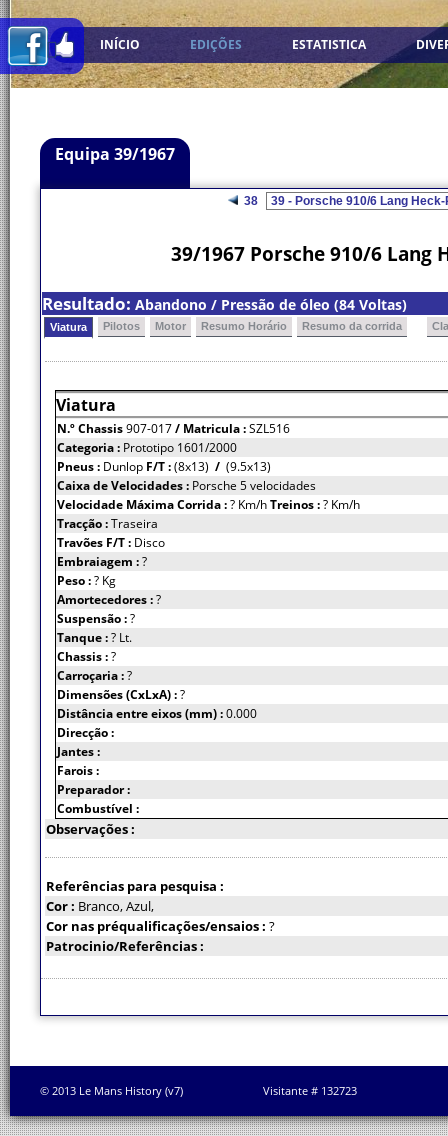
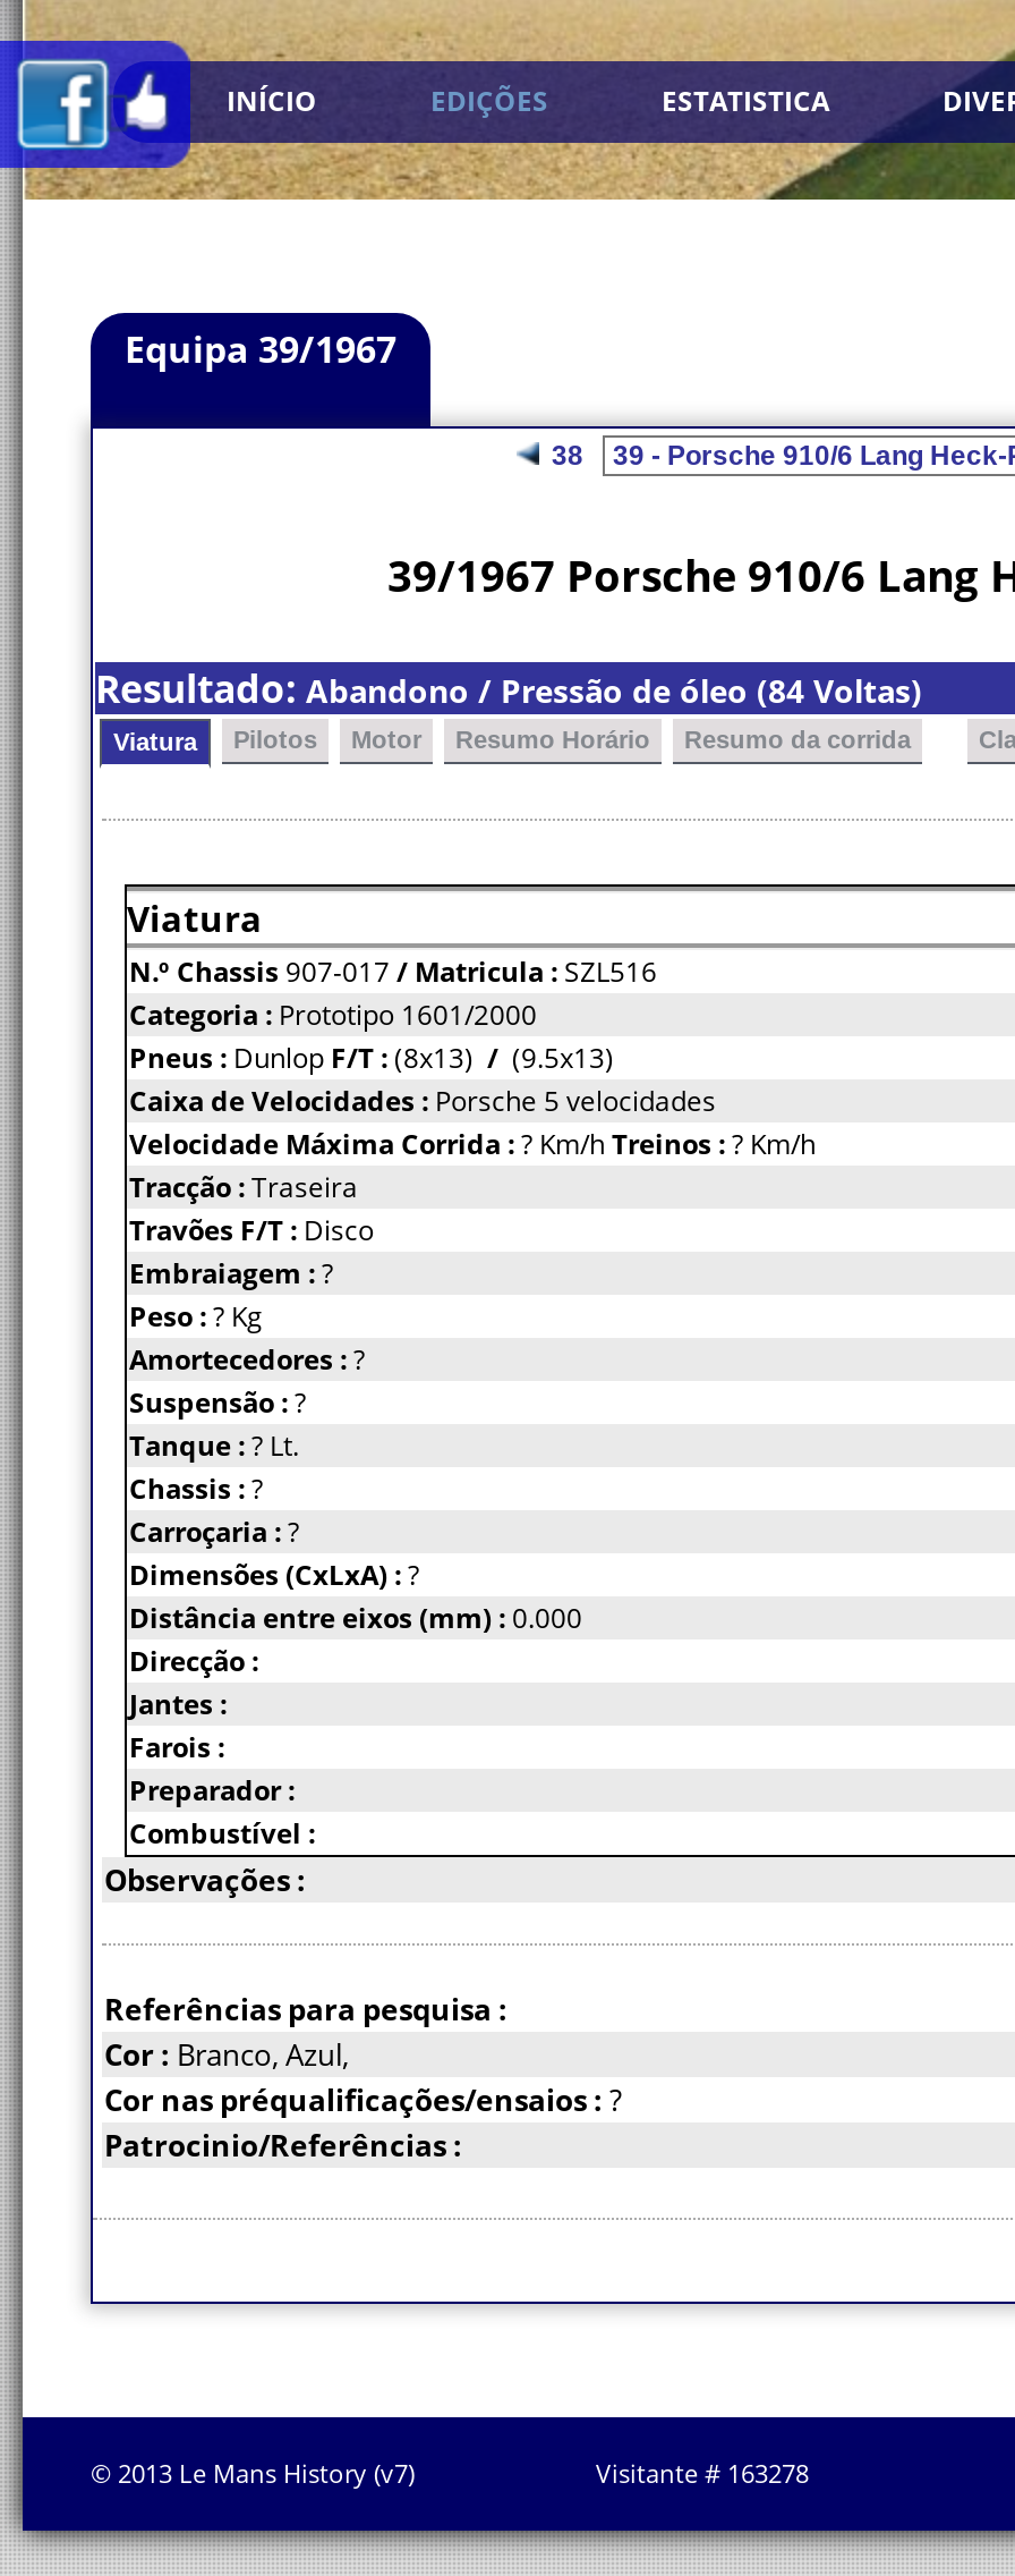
- Visitante # 132723
+ Visitante # 163278
